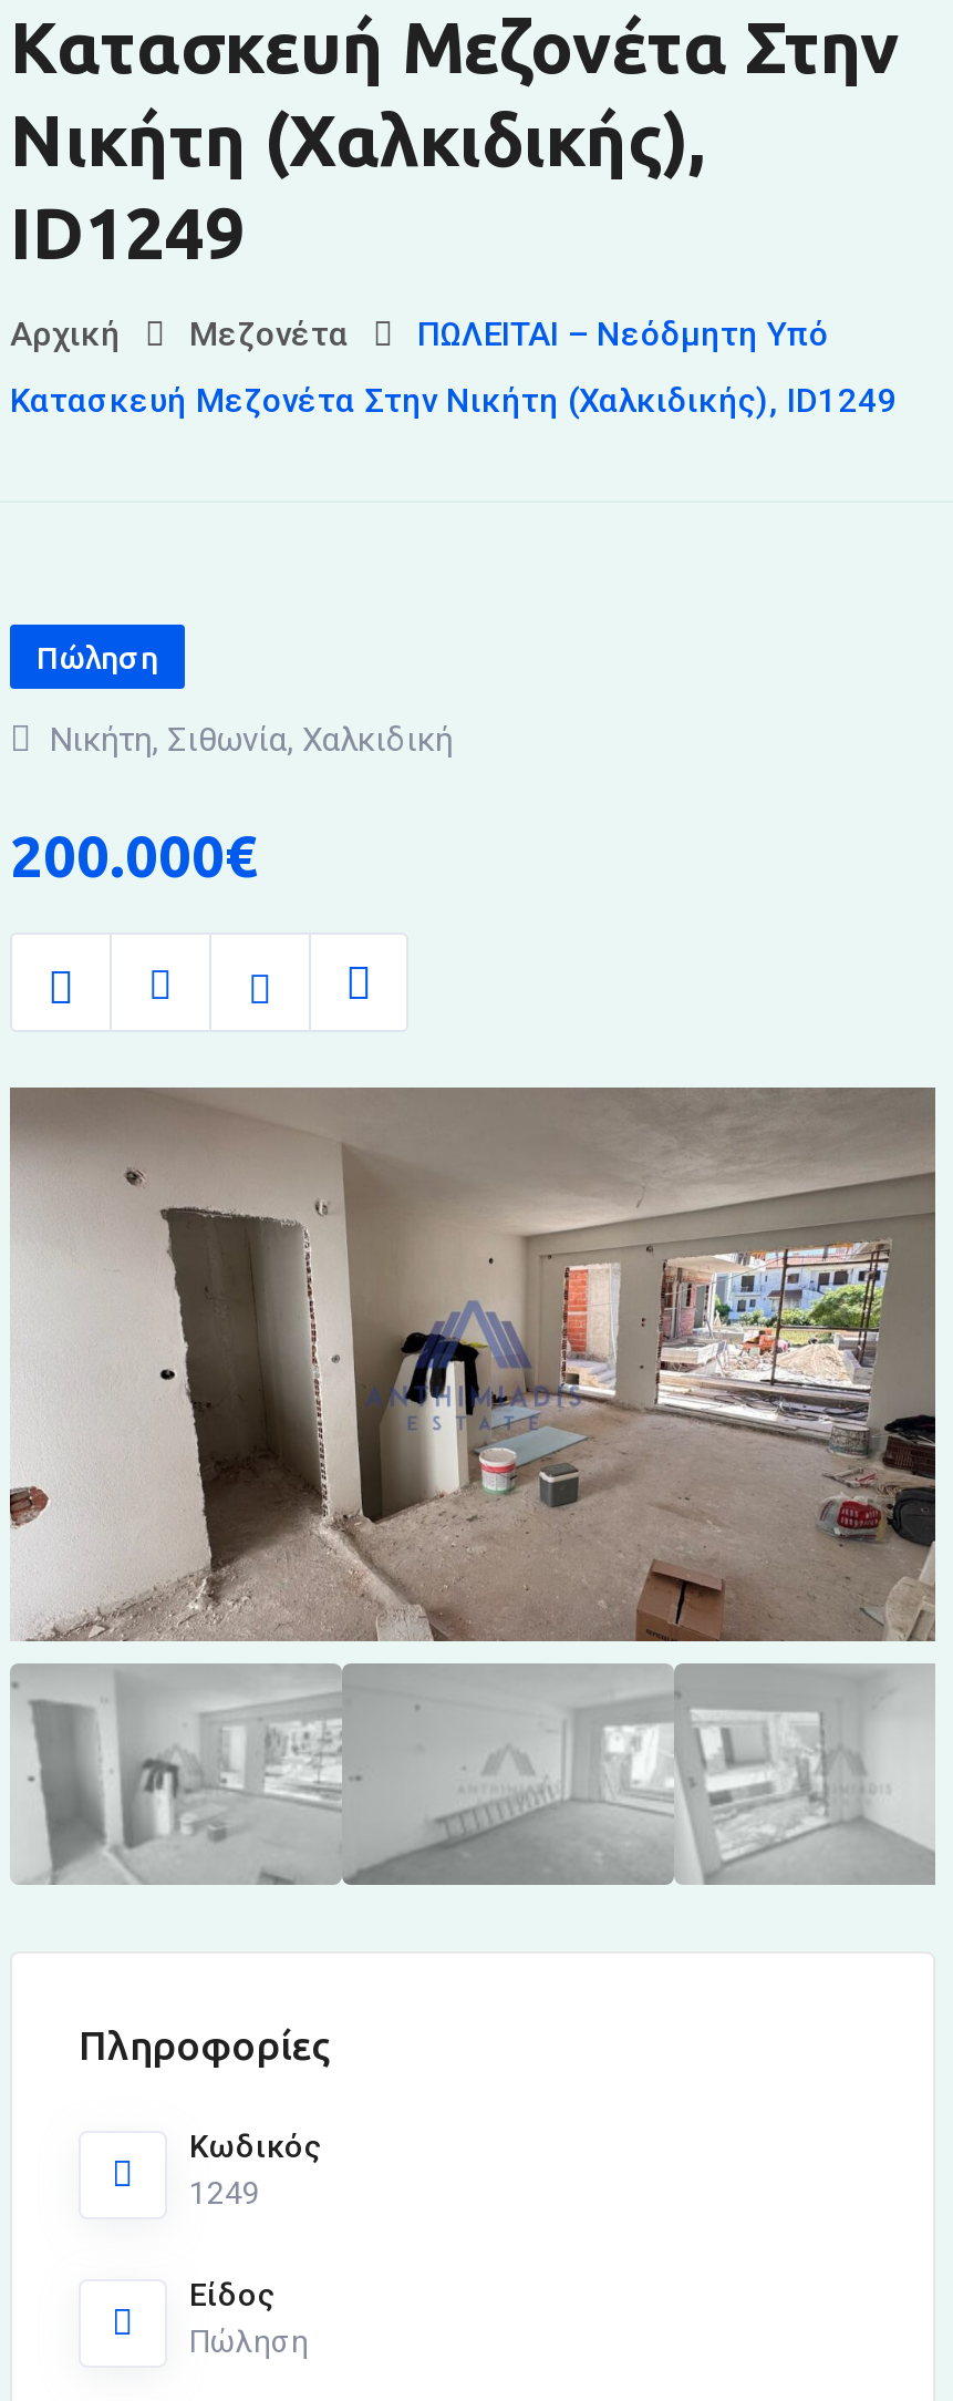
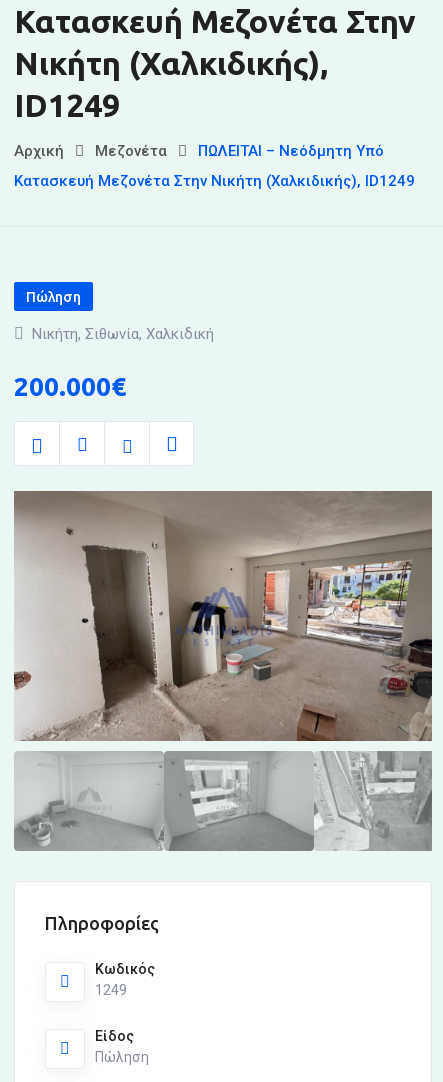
- [image]
+ [image]
